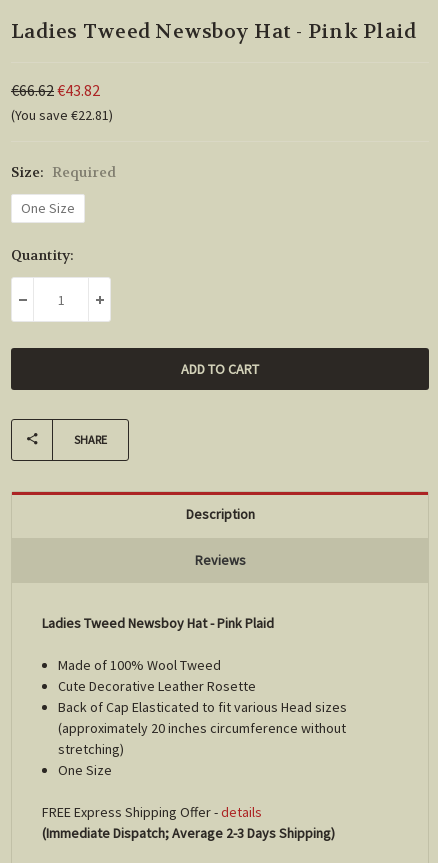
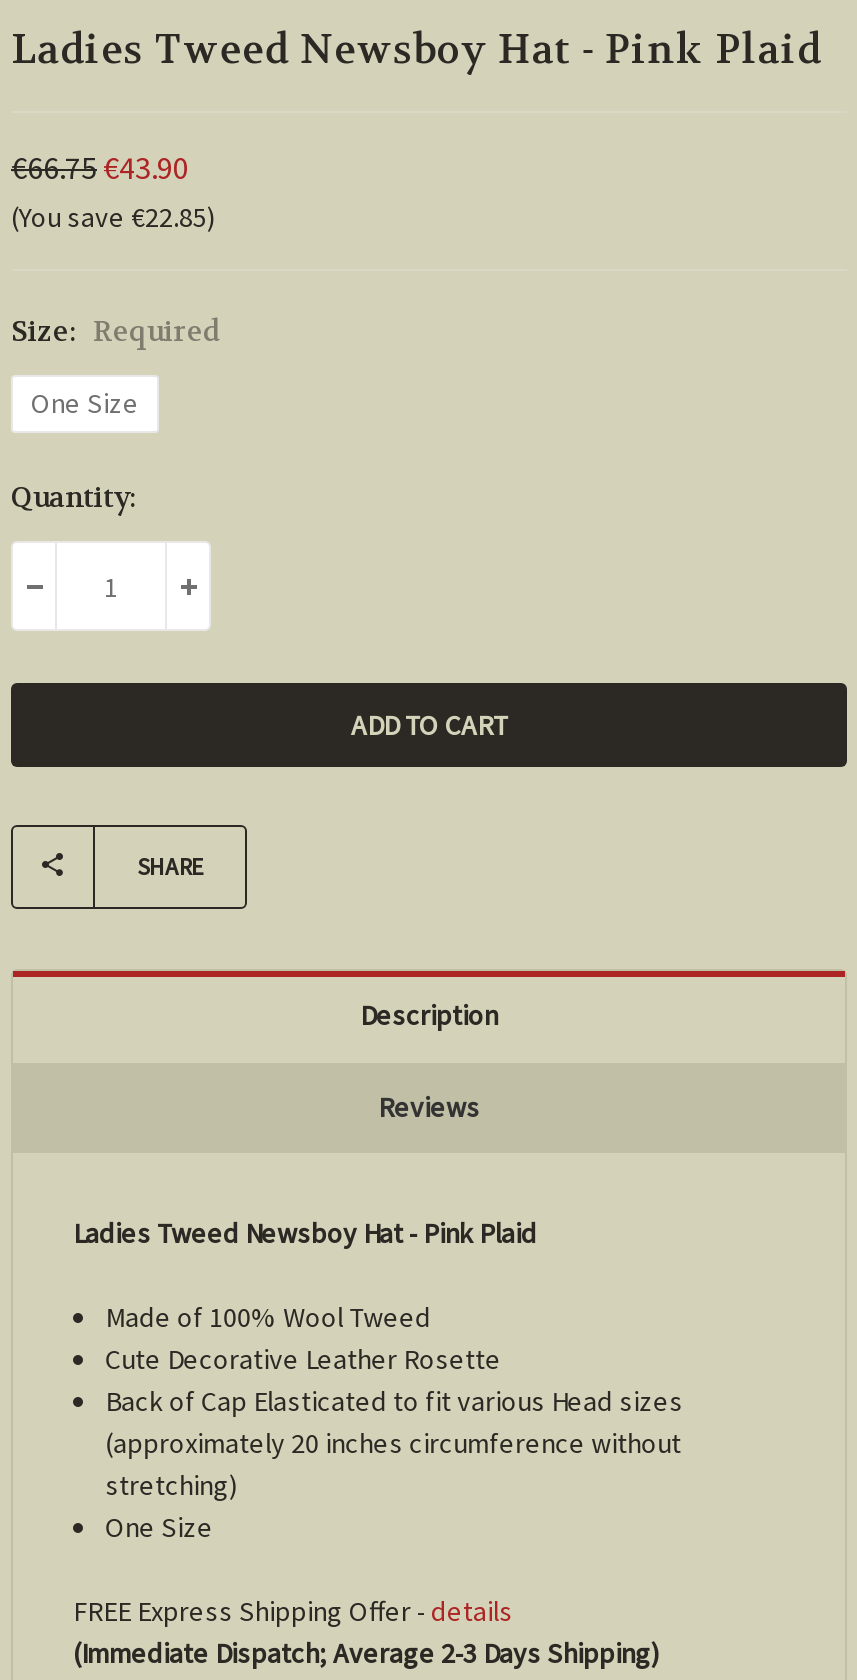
- €66.62 €43.82
+ €66.75 €43.90

- (You save €22.81)
+ (You save €22.85)
